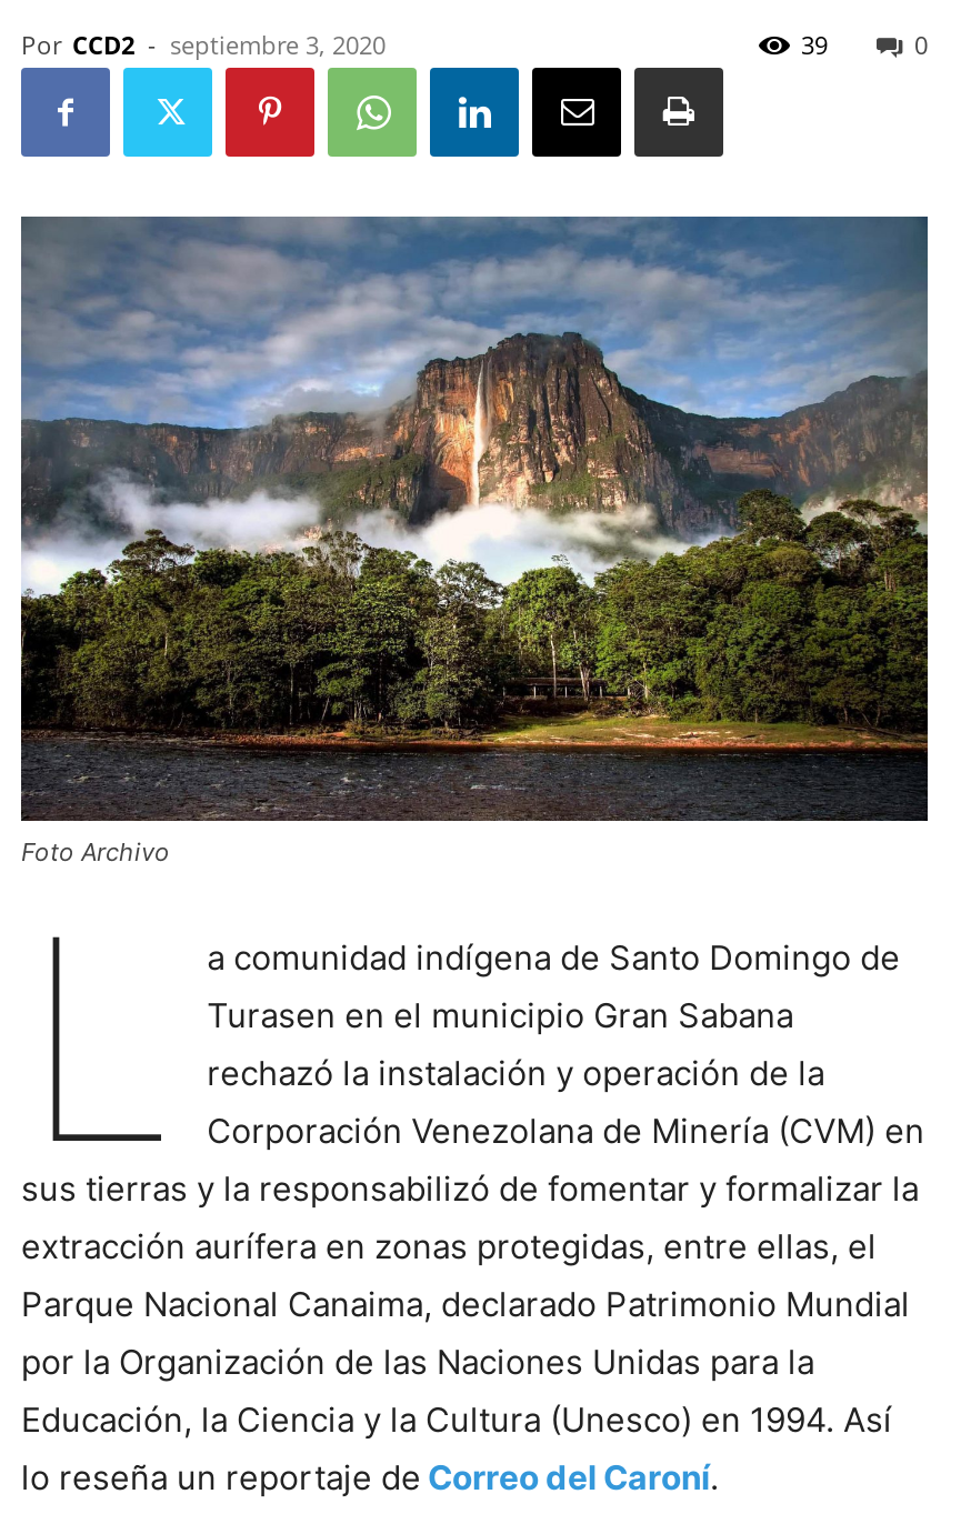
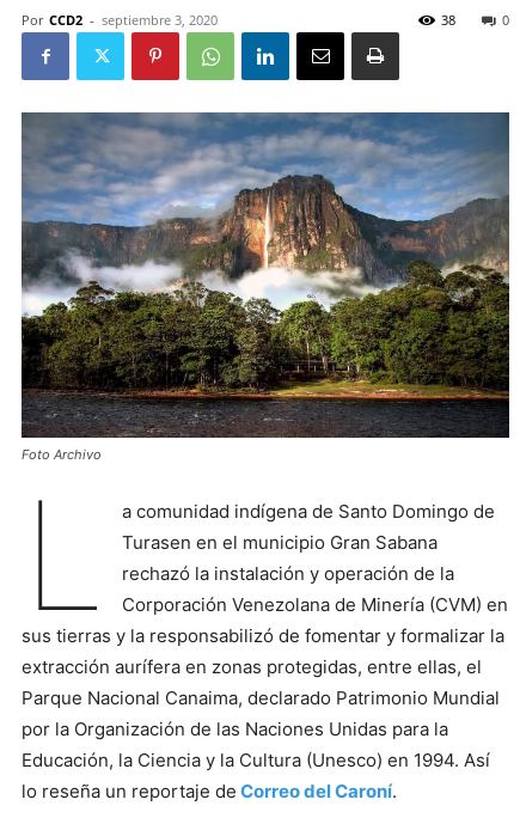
- 39
+ 38
